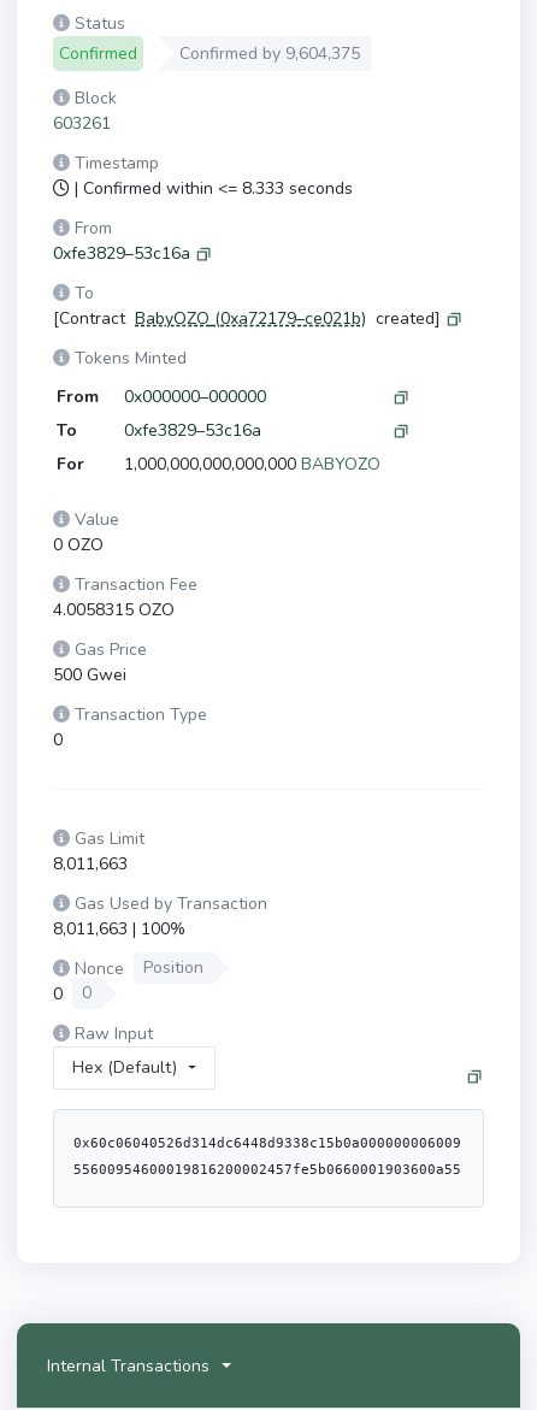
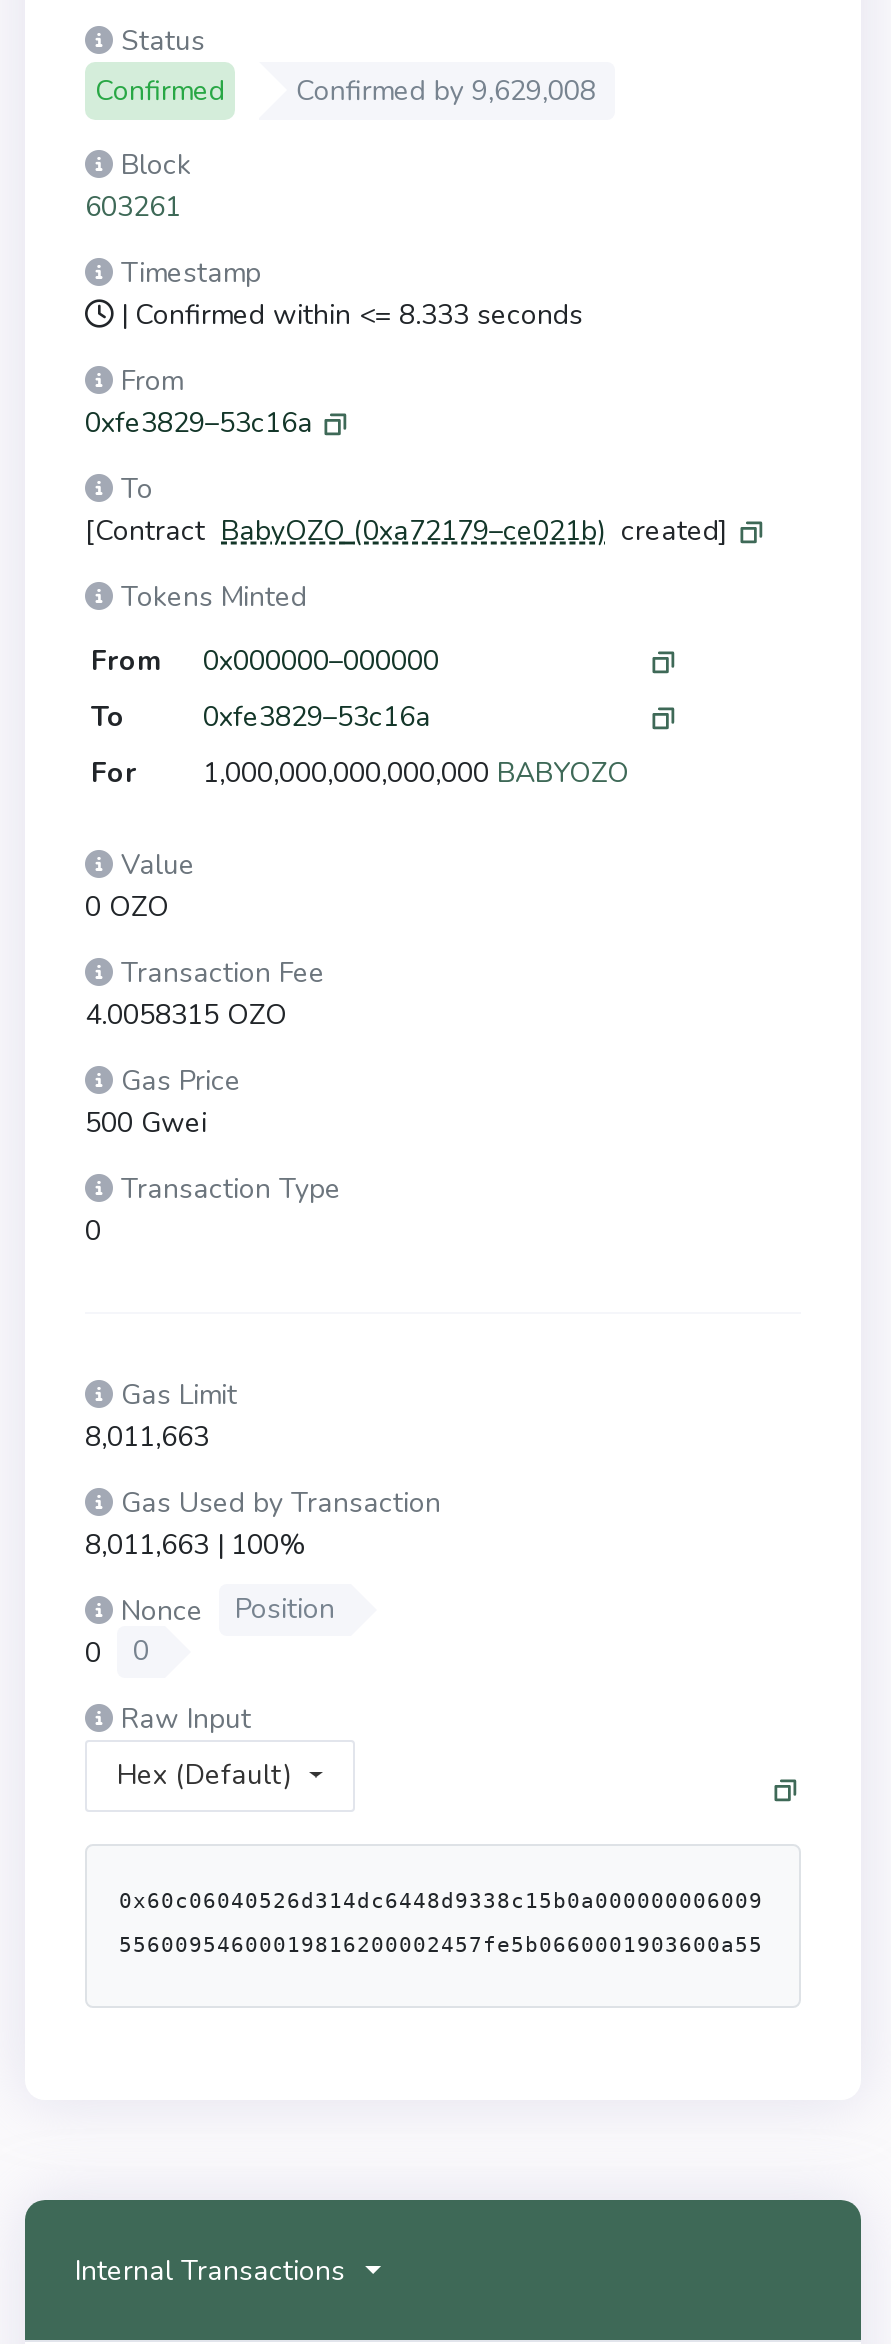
- Confirmed Confirmed by 9,604,375
+ Confirmed Confirmed by 9,629,008
